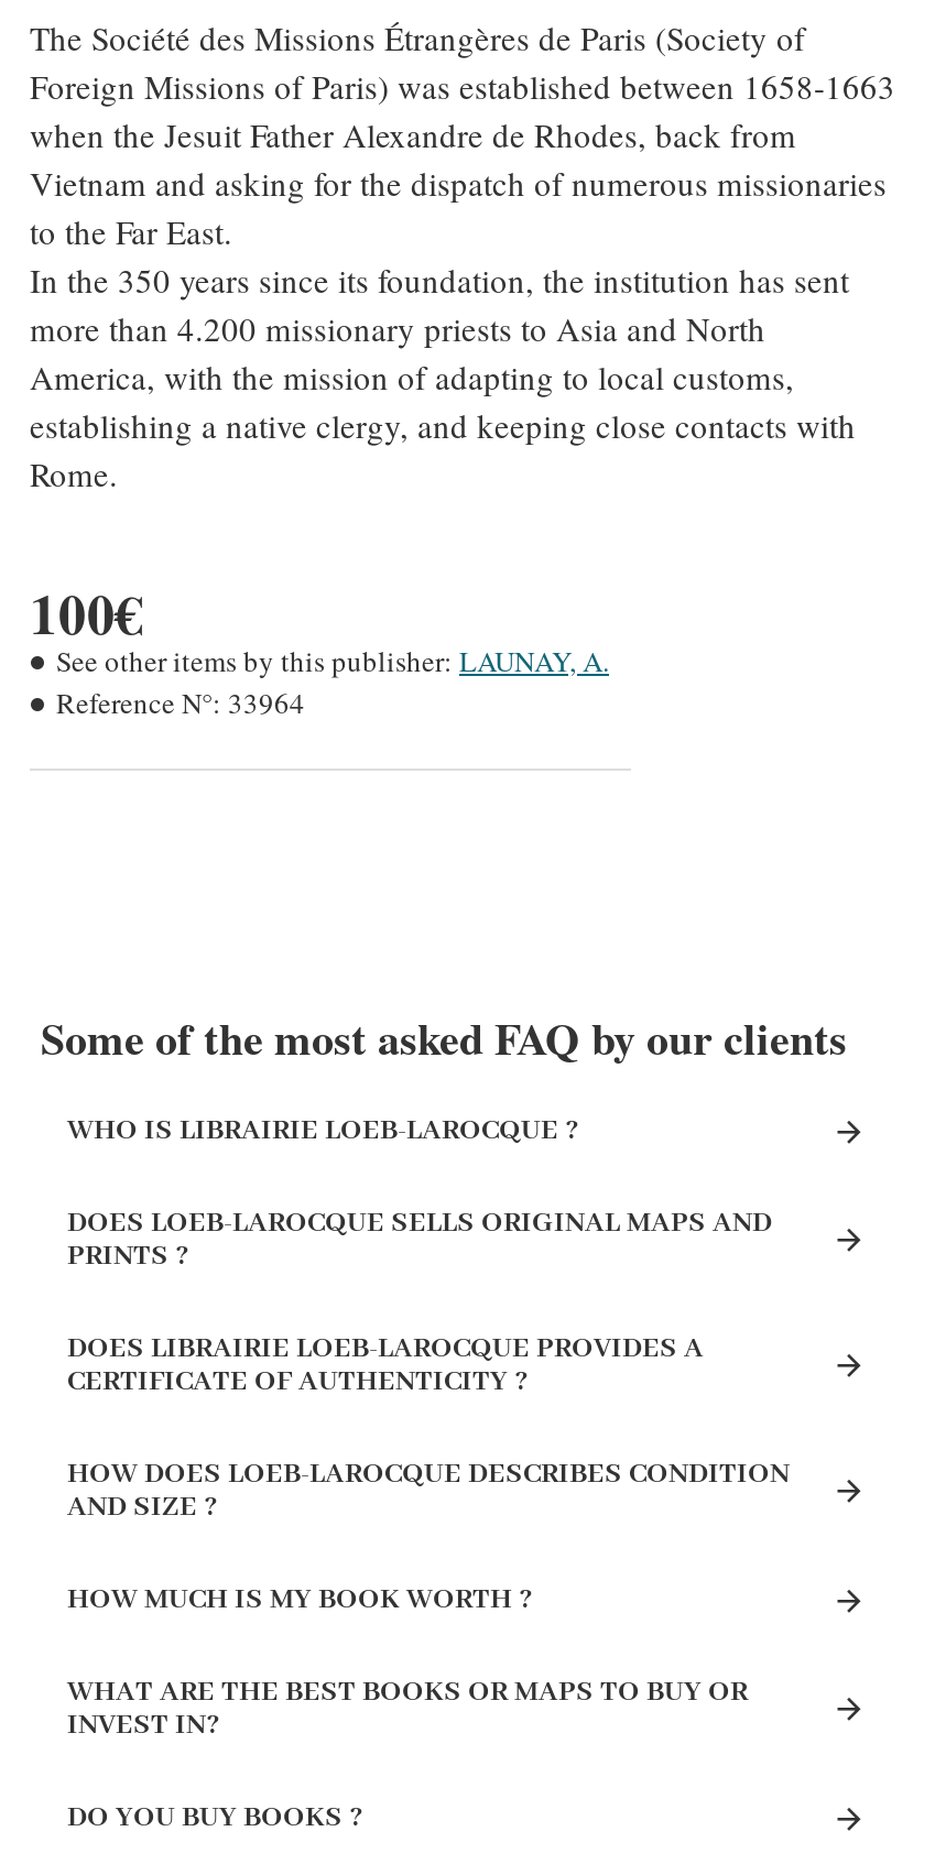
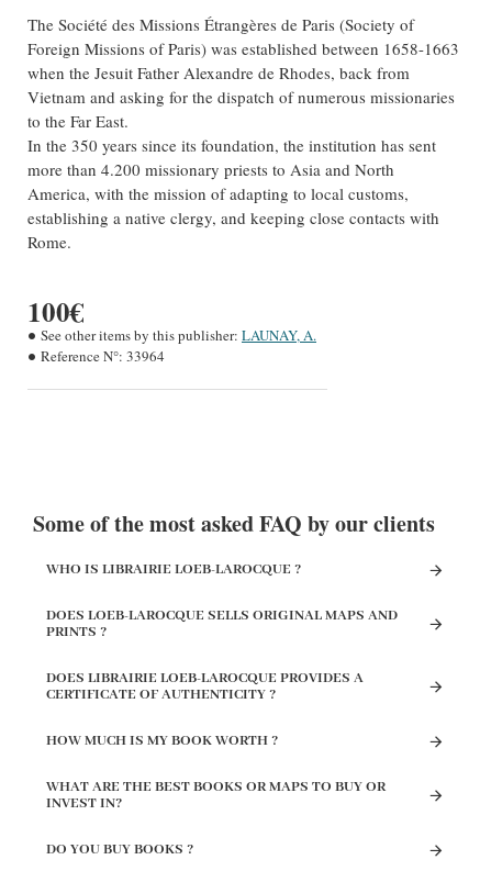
- HOW DOES LOEB-LAROCQUE DESCRIBES CONDITION
- AND SIZE ?
